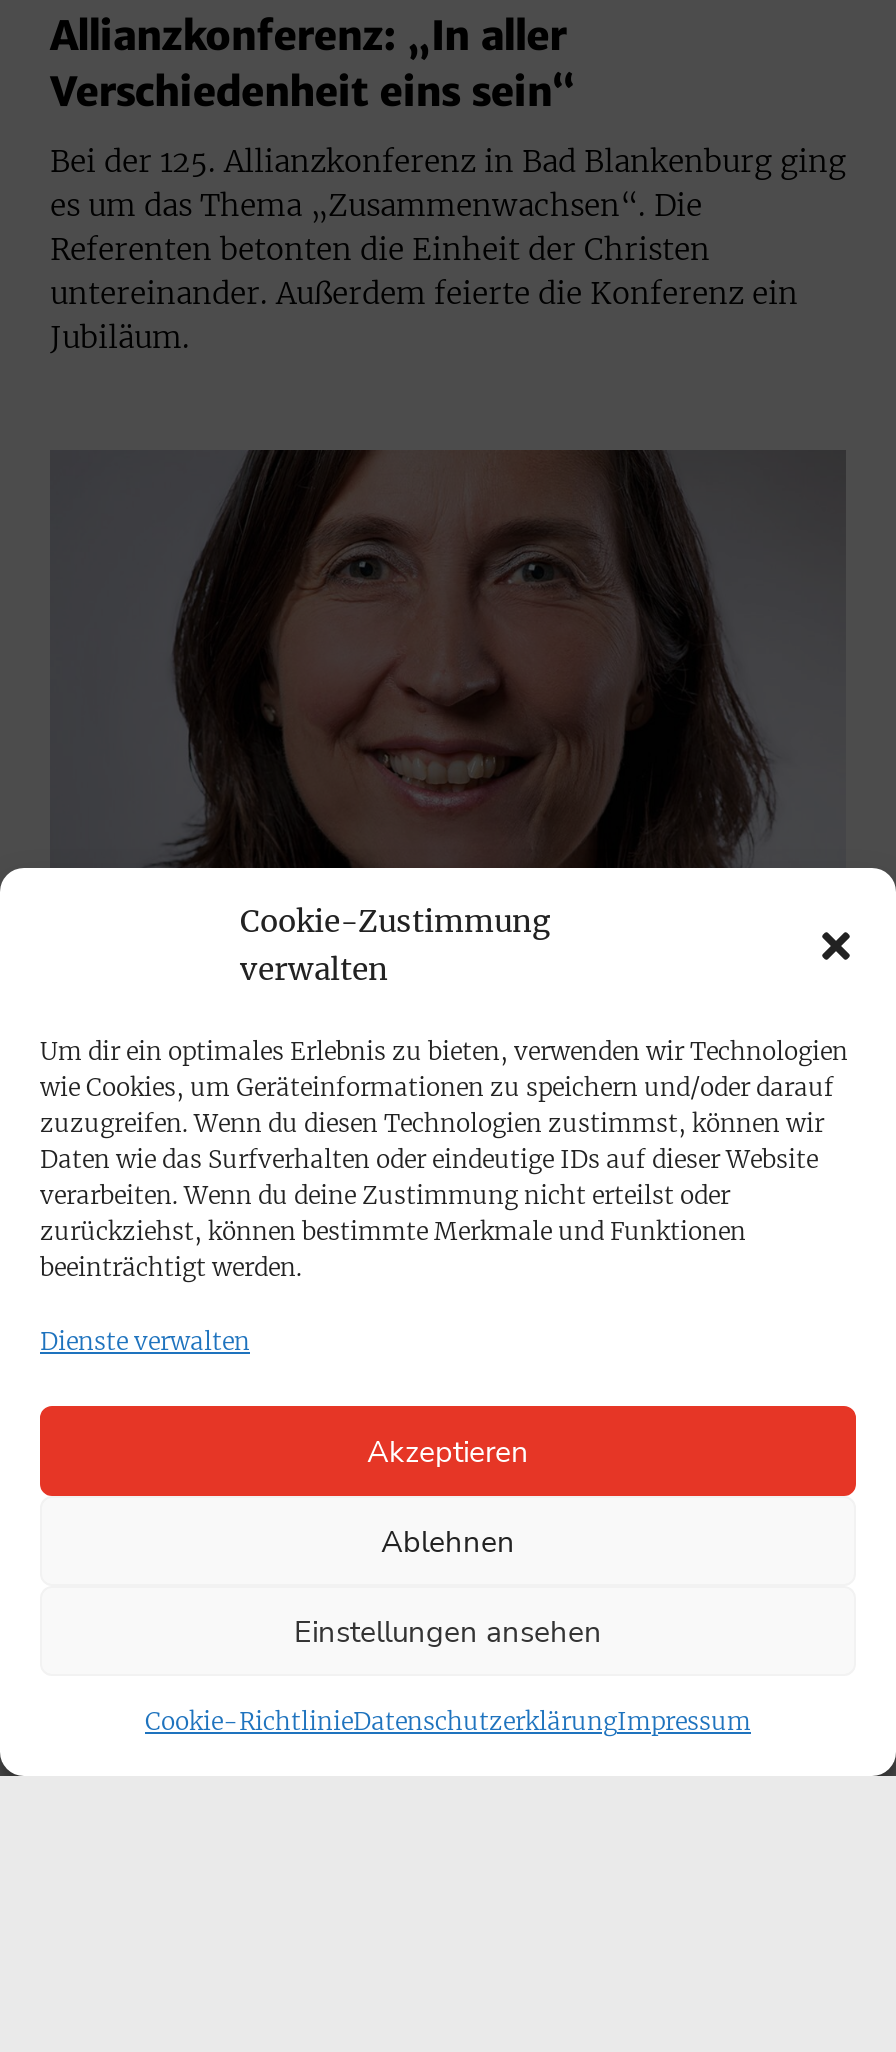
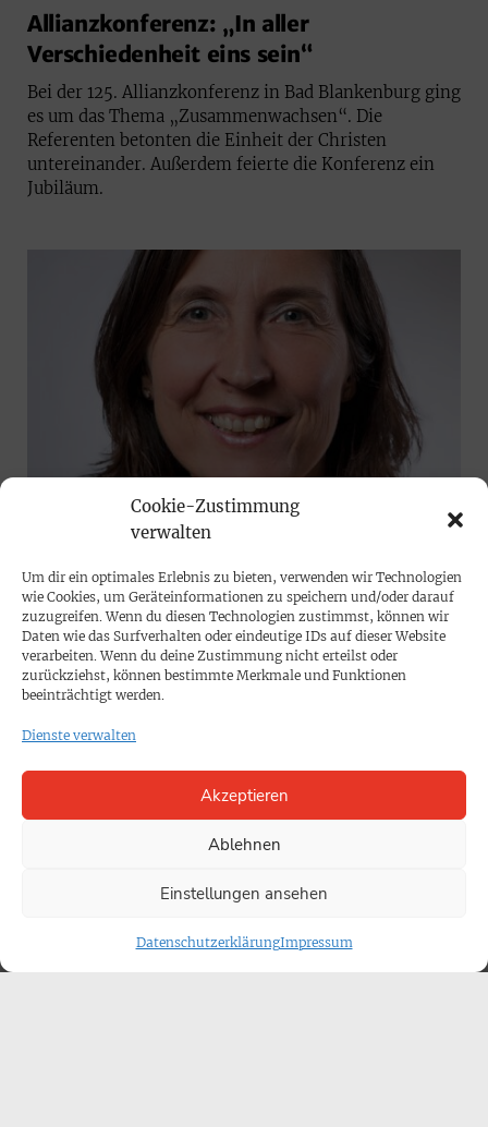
- Cookie-RichtlinieDatenschutzerklärungImpressum
+ DatenschutzerklärungImpressum
